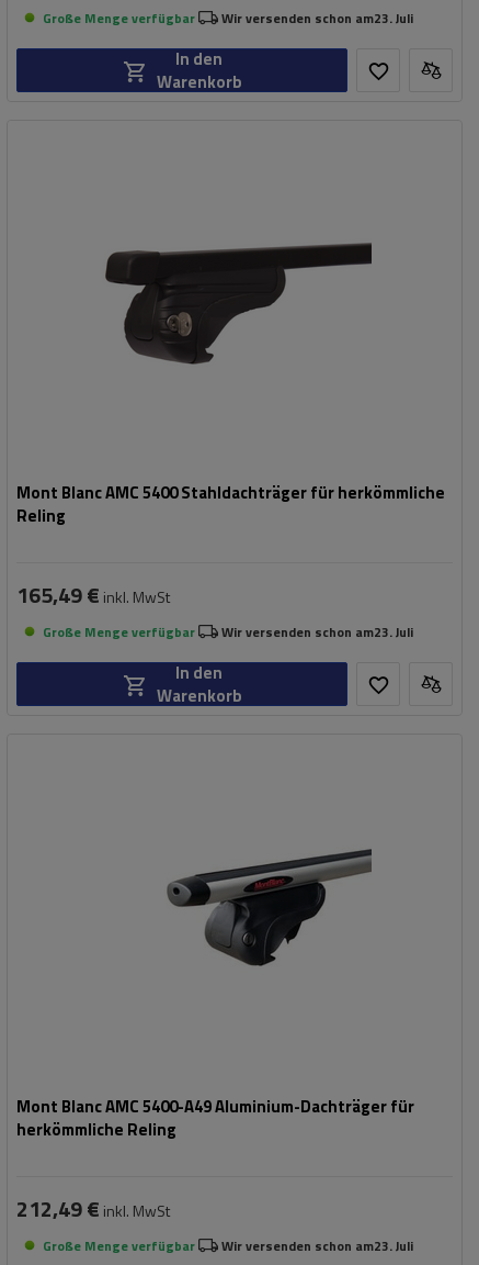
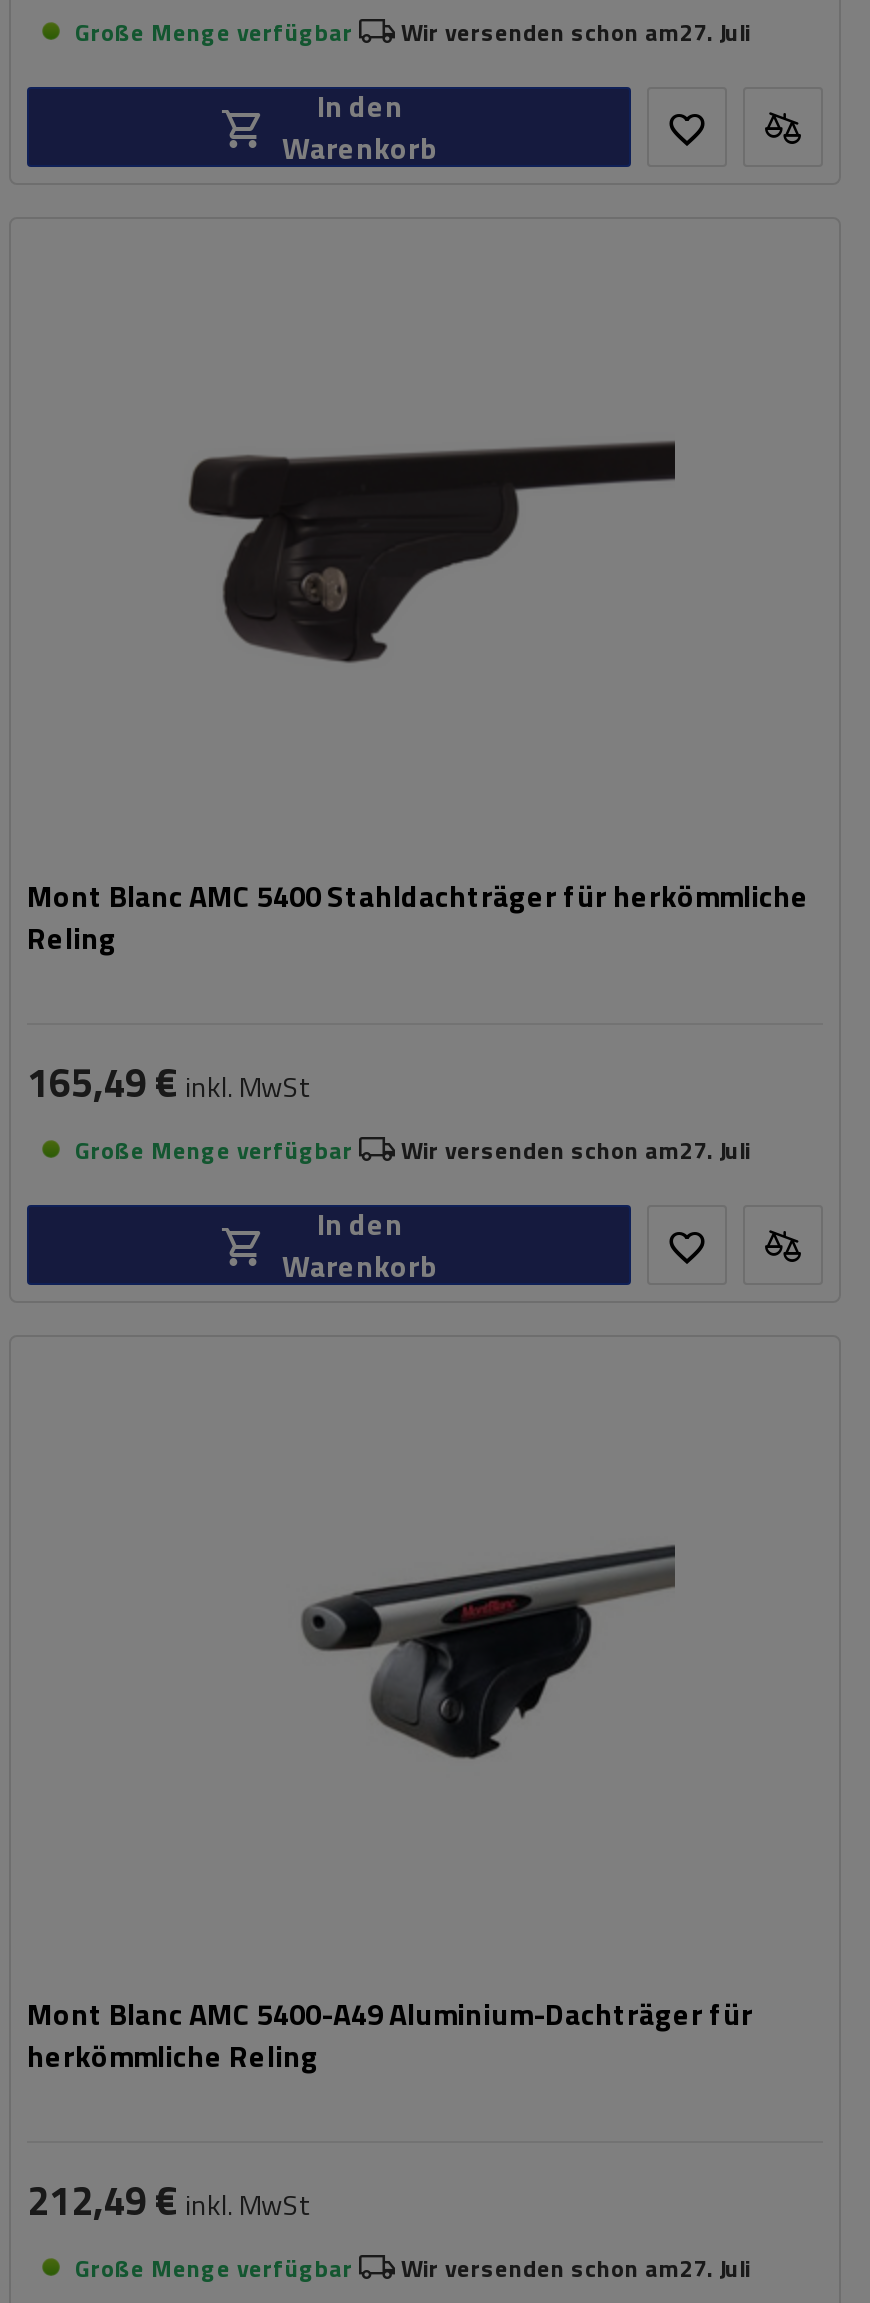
- Wir versenden schon am23. Juli
+ Wir versenden schon am27. Juli

- Wir versenden schon am23. Juli
+ Wir versenden schon am27. Juli

- Wir versenden schon am23. Juli
+ Wir versenden schon am27. Juli
